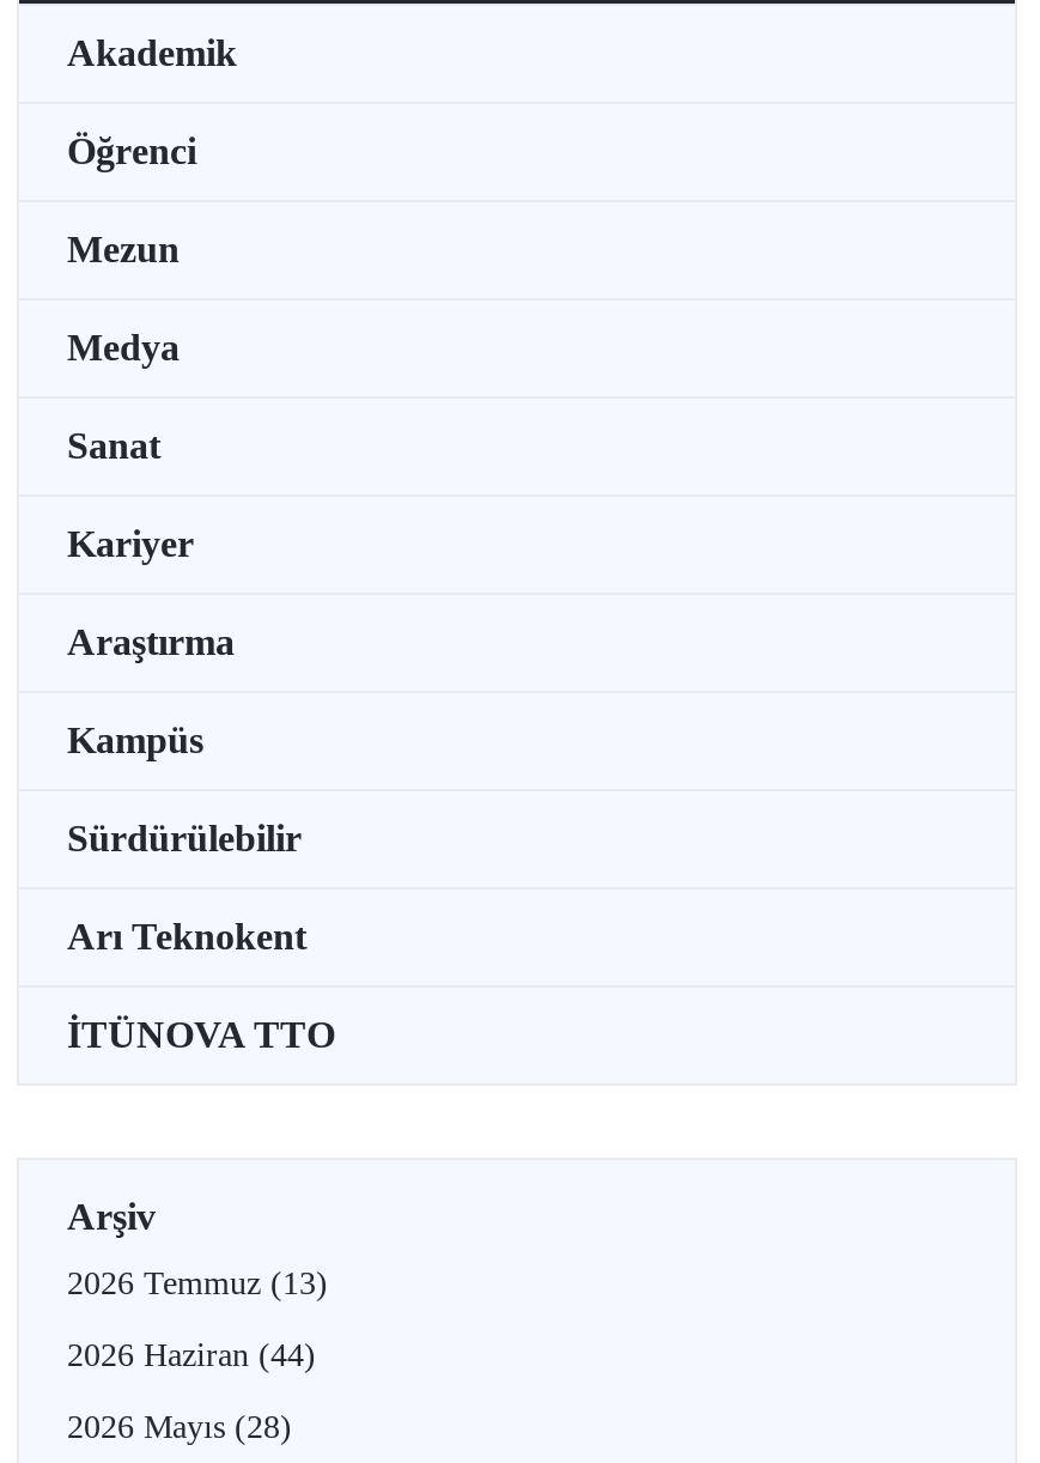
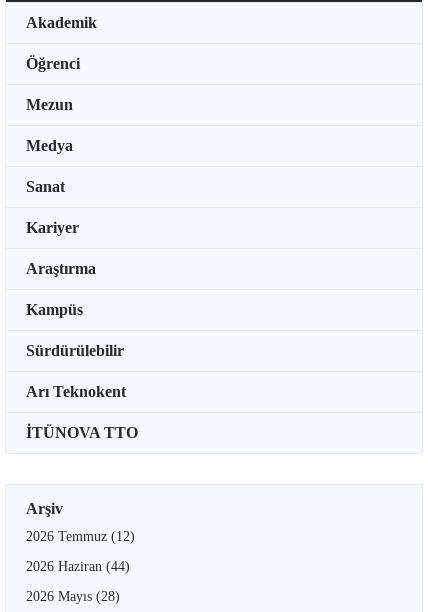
- 2026 Temmuz (13)
+ 2026 Temmuz (12)
